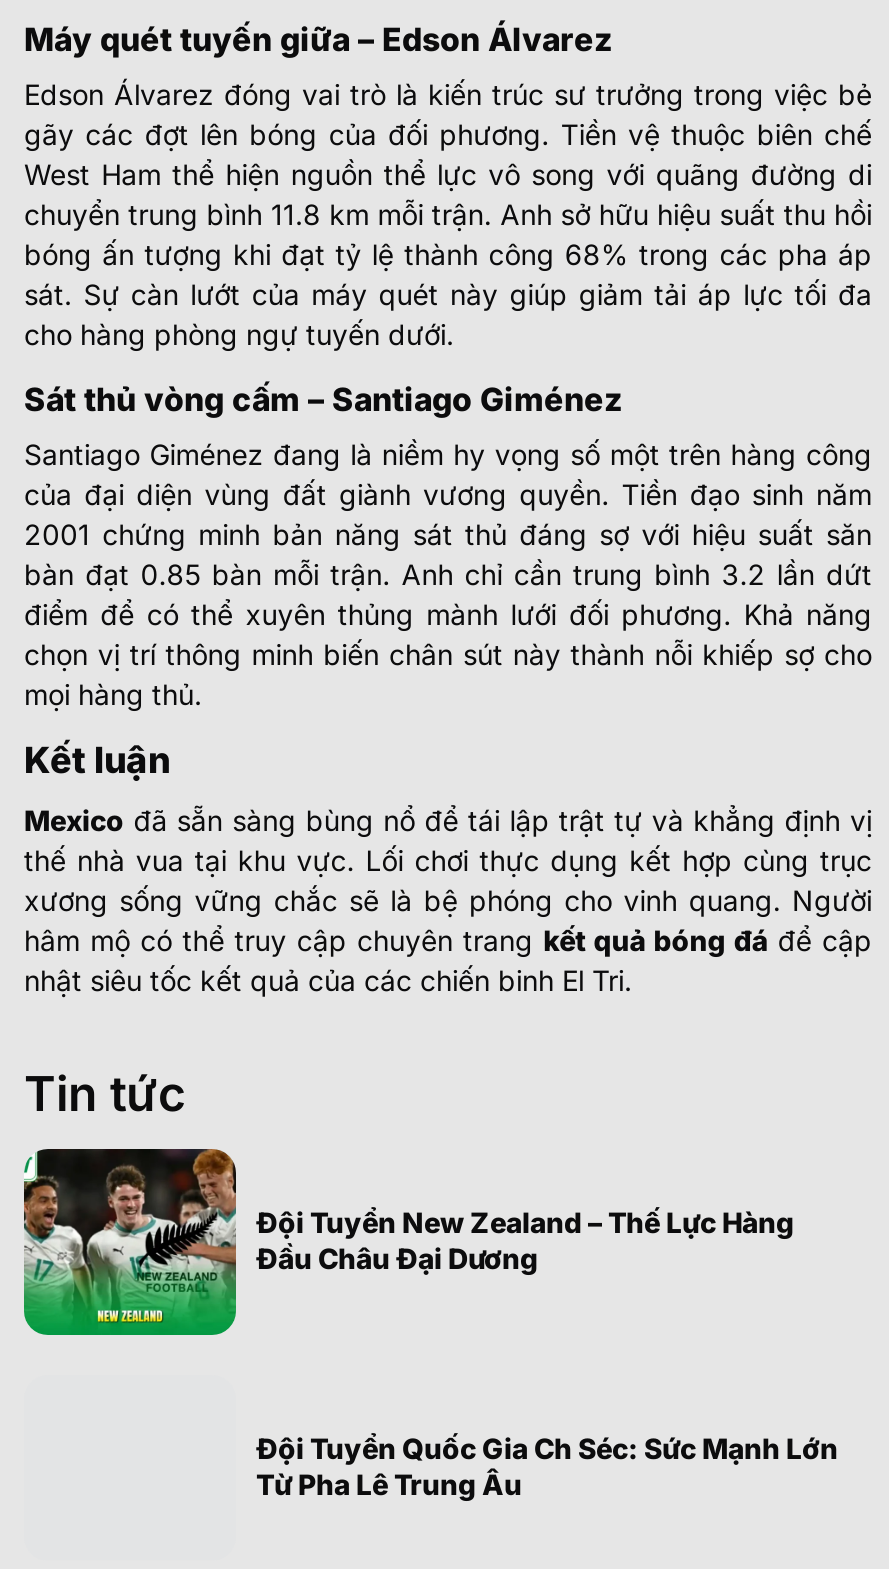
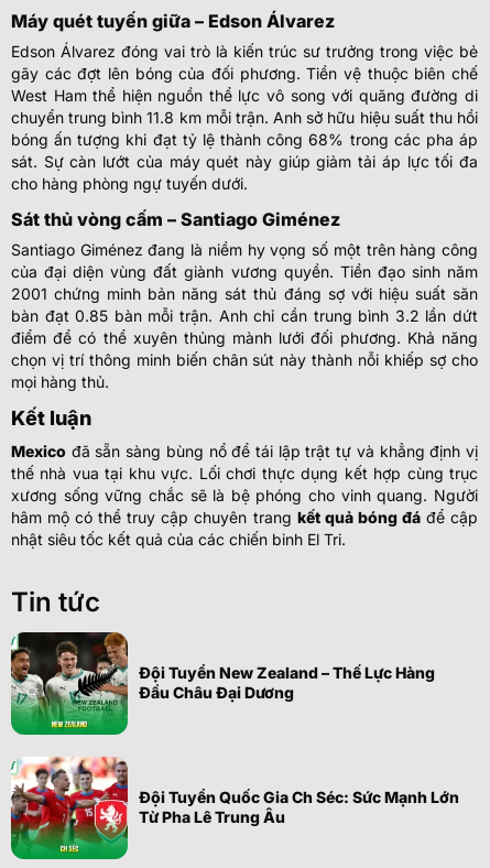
+ [image]
